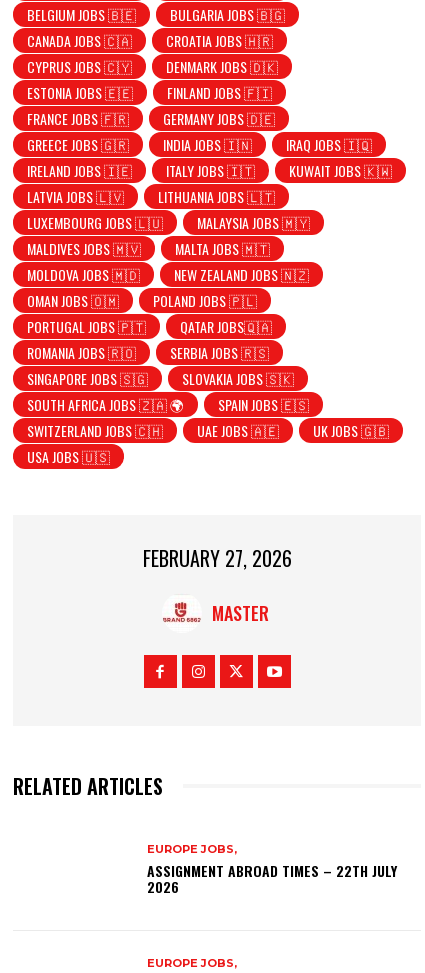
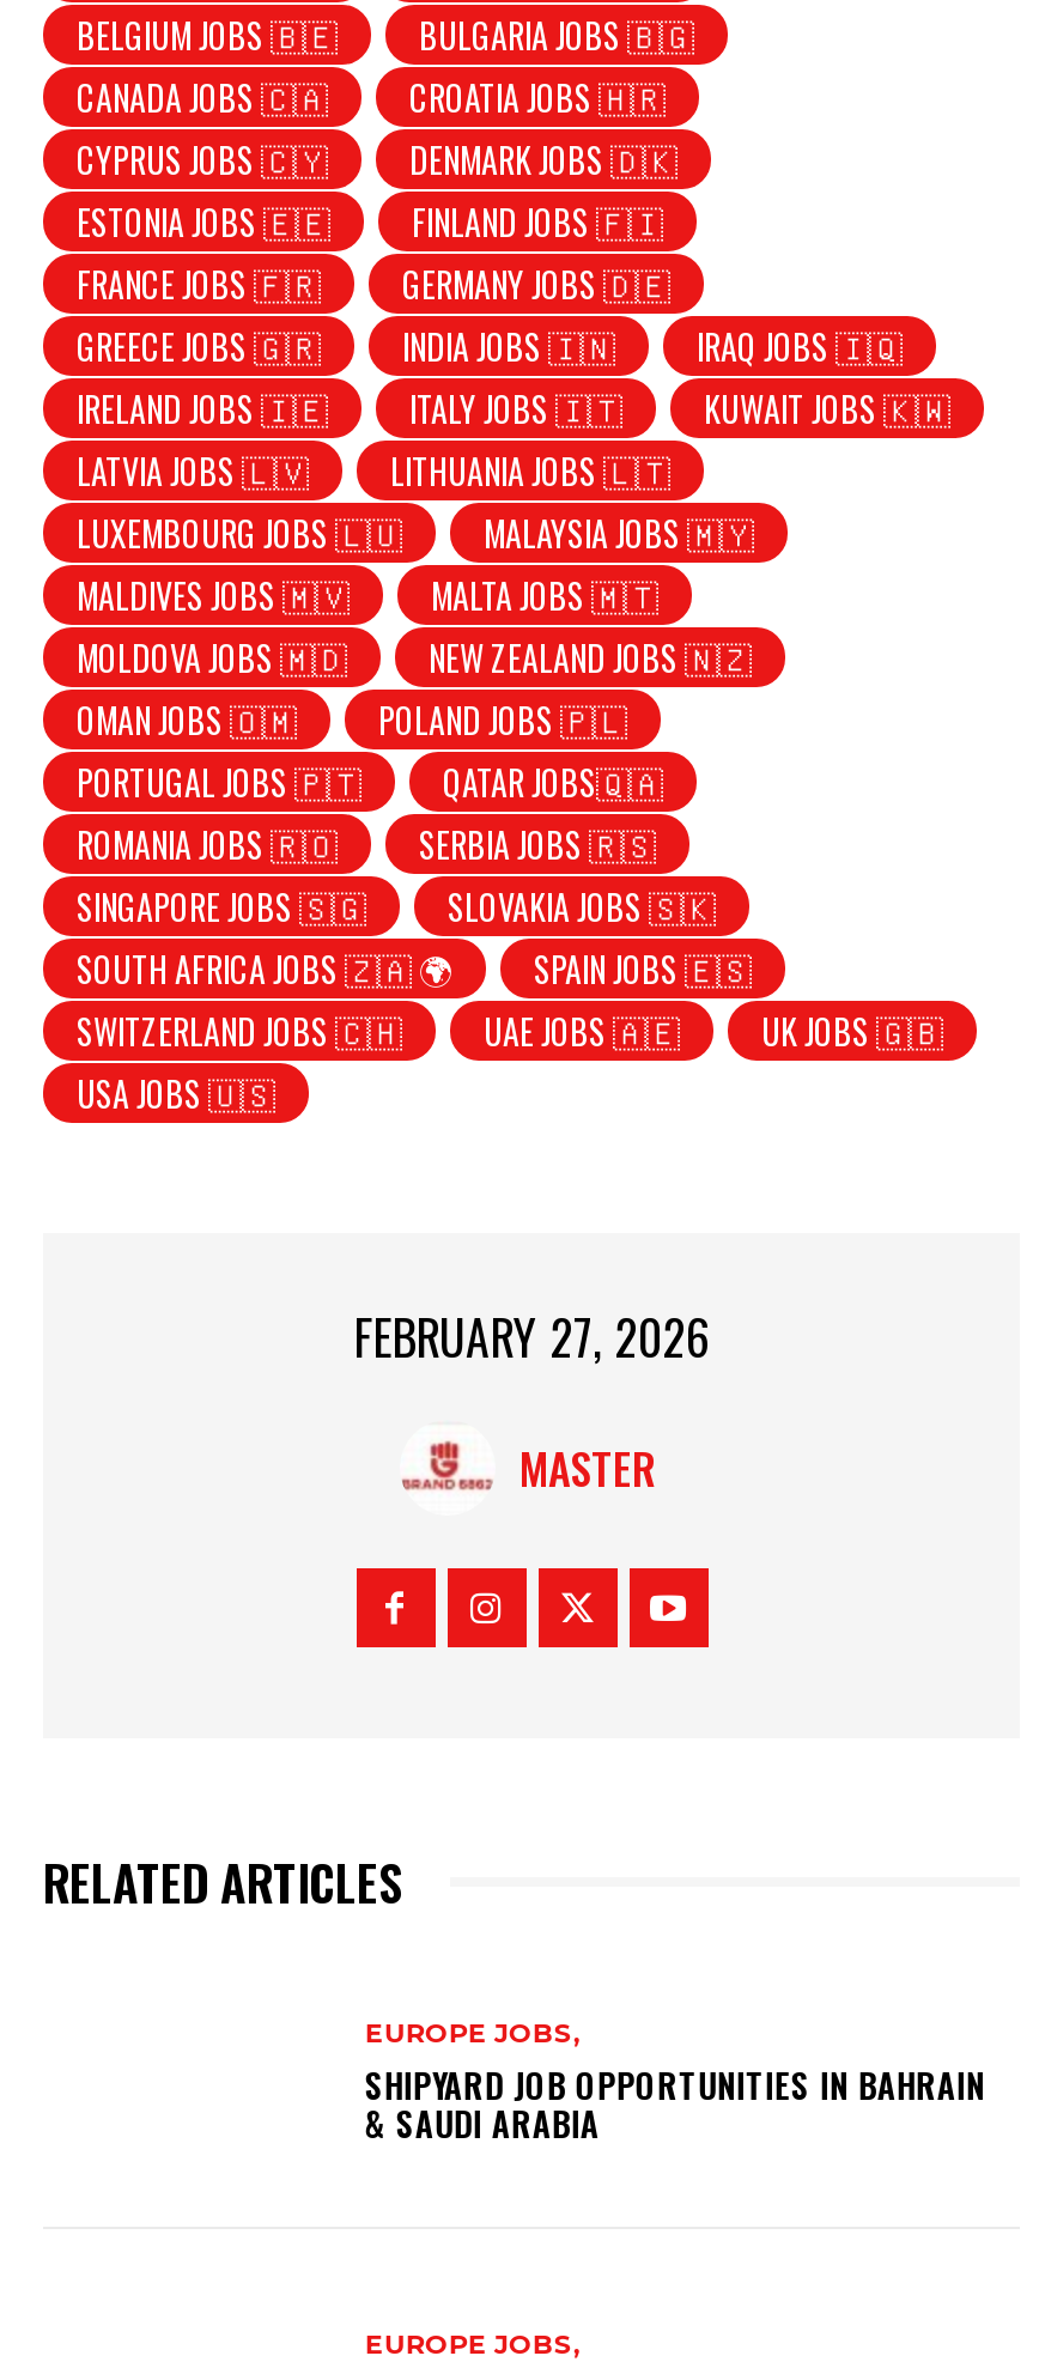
- ASSIGNMENT ABROAD TIMES – 22TH JULY
- 2026
+ SHIPYARD JOB OPPORTUNITIES IN BAHRAIN
+ & SAUDI ARABIA
